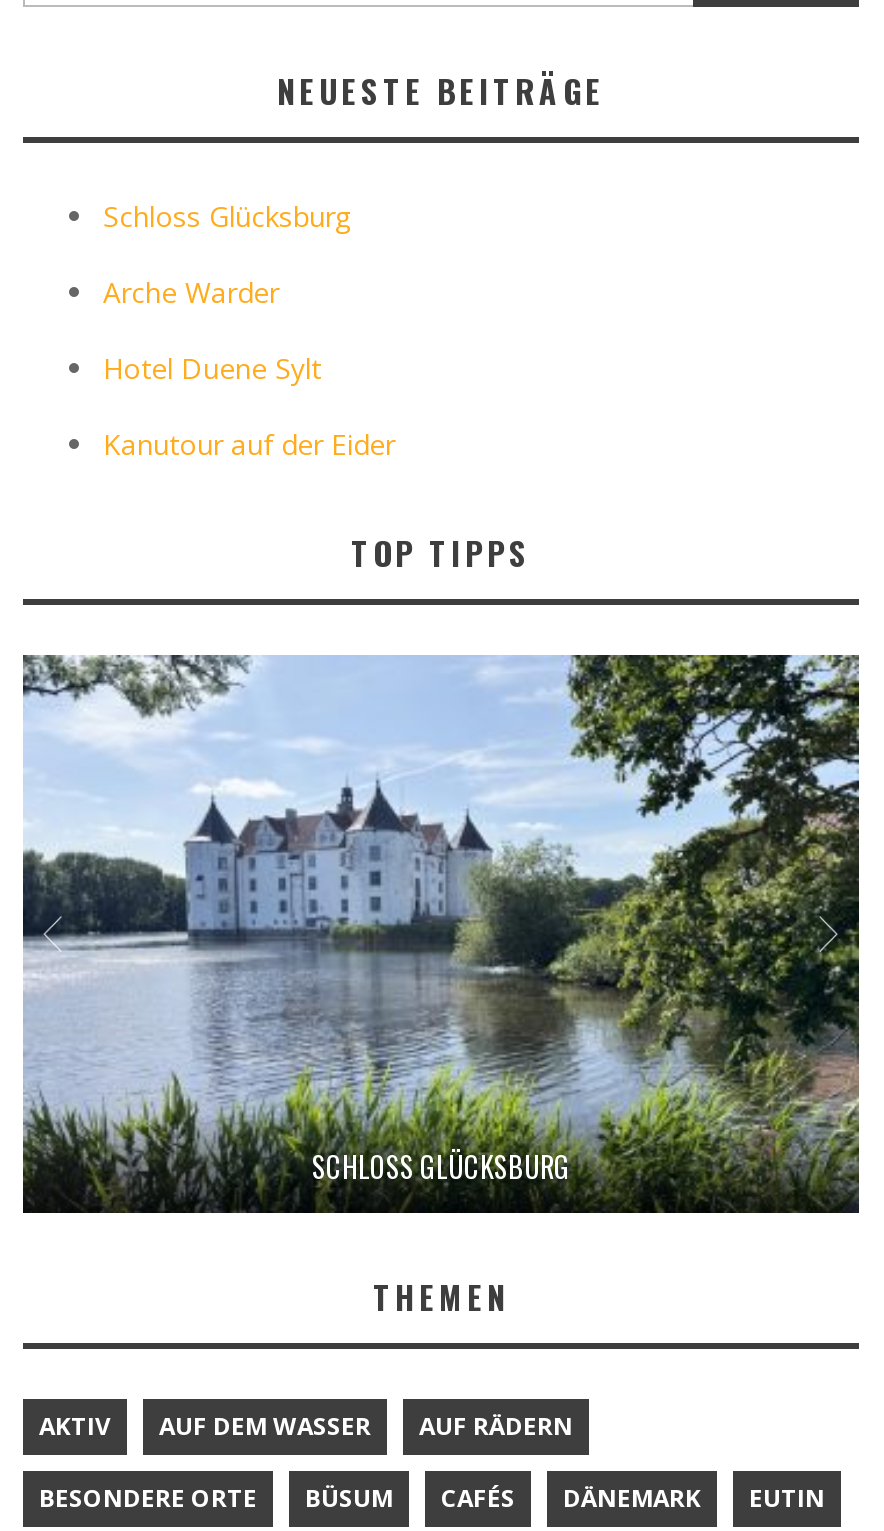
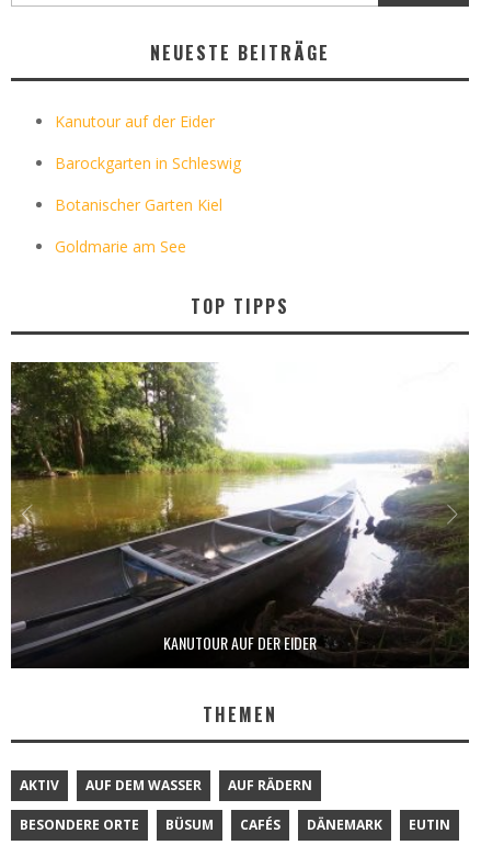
- Schloss Glücksburg
- Arche Warder
- Hotel Duene Sylt

moved up: Kanutour auf der Eider

+ Barockgarten in Schleswig
+ Botanischer Garten Kiel
+ Goldmarie am See

- [image]
- SCHLOSS GLÜCKSBURG
+ [image]
+ KANUTOUR AUF DER EIDER
